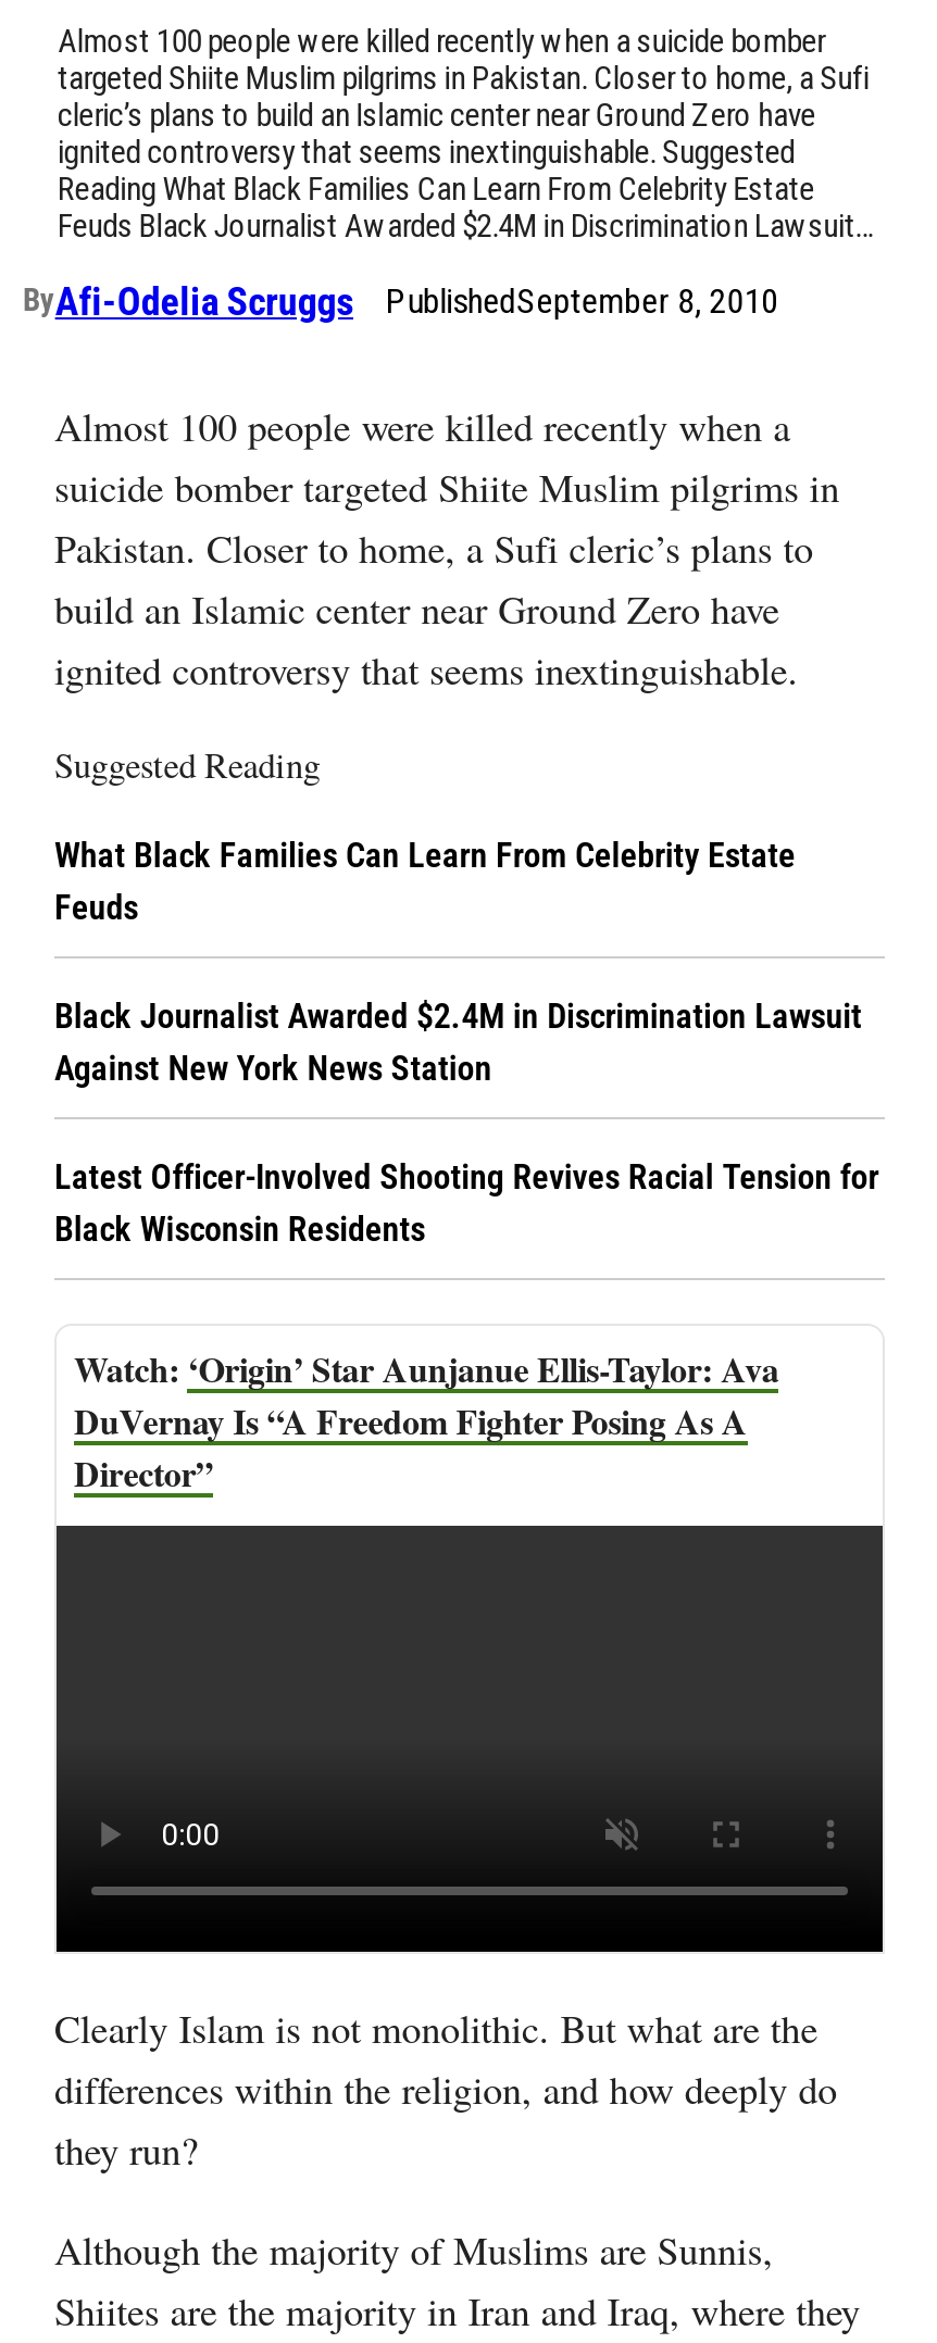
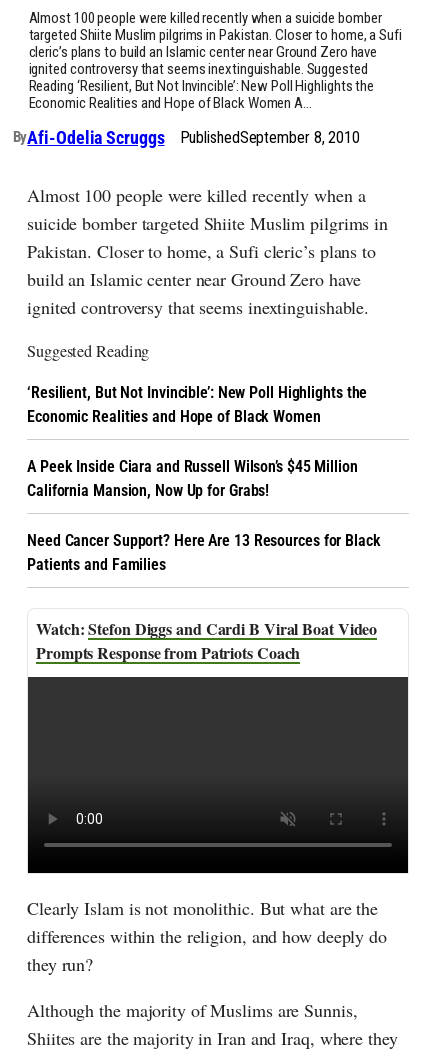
- Reading What Black Families Can Learn From Celebrity Estate
- Feuds Black Journalist Awarded $2.4M in Discrimination Lawsuit…
+ Reading ‘Resilient, But Not Invincible’: New Poll Highlights the
+ Economic Realities and Hope of Black Women A…

- What Black Families Can Learn From Celebrity Estate
- Feuds
+ ‘Resilient, But Not Invincible’: New Poll Highlights the
+ Economic Realities and Hope of Black Women

- Black Journalist Awarded $2.4M in Discrimination Lawsuit
- Against New York News Station
+ A Peek Inside Ciara and Russell Wilson’s $45 Million
+ California Mansion, Now Up for Grabs!

- Latest Officer-Involved Shooting Revives Racial Tension for
- Black Wisconsin Residents
+ Need Cancer Support? Here Are 13 Resources for Black
+ Patients and Families

- ‘Origin’ Star Aunjanue Ellis-Taylor: Ava
- DuVernay Is “A Freedom Fighter Posing As A
- Director”
+ Stefon Diggs and Cardi B Viral Boat Video
+ Prompts Response from Patriots Coach
